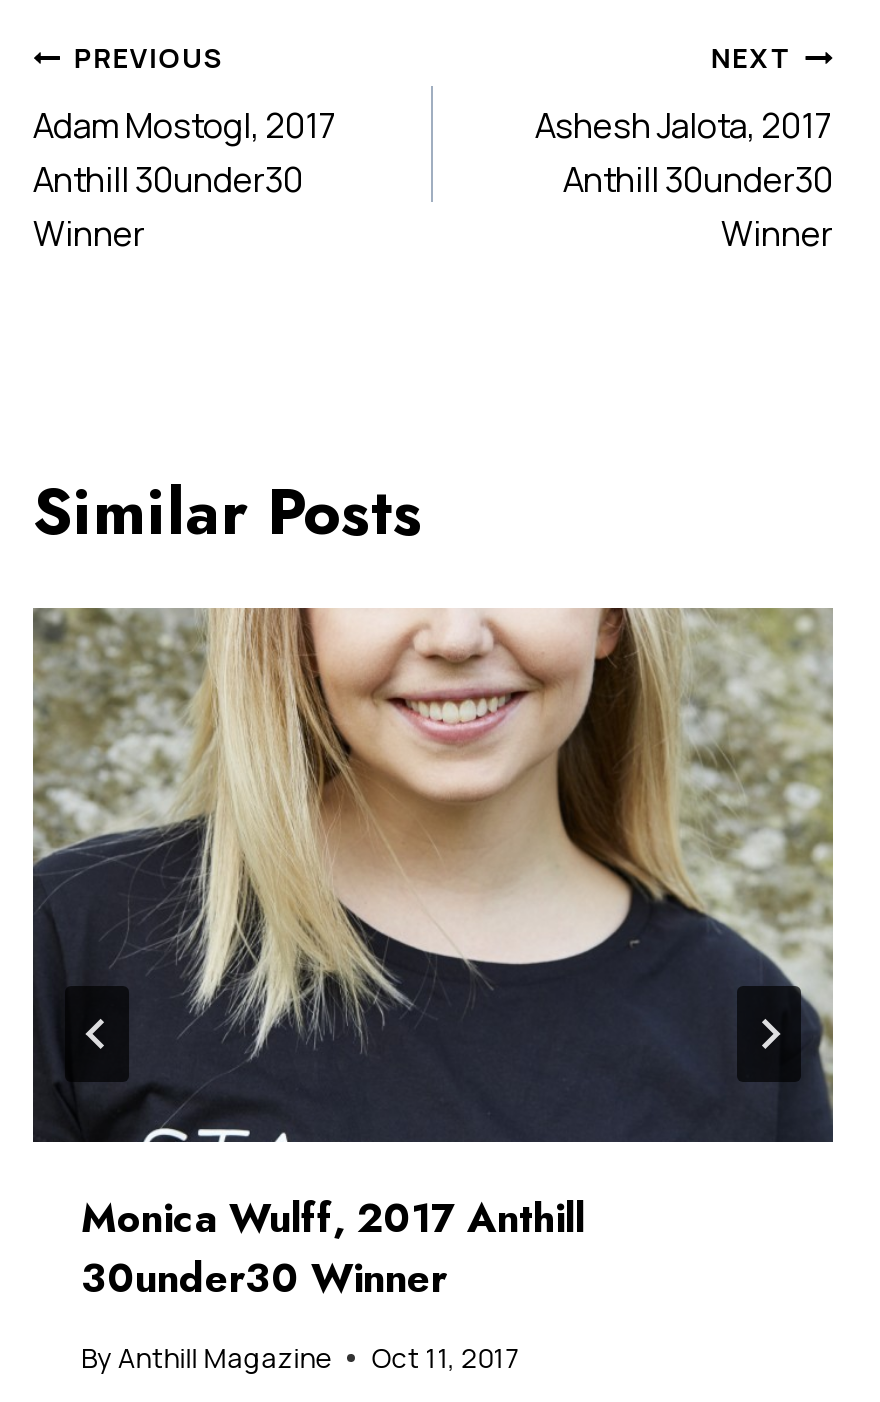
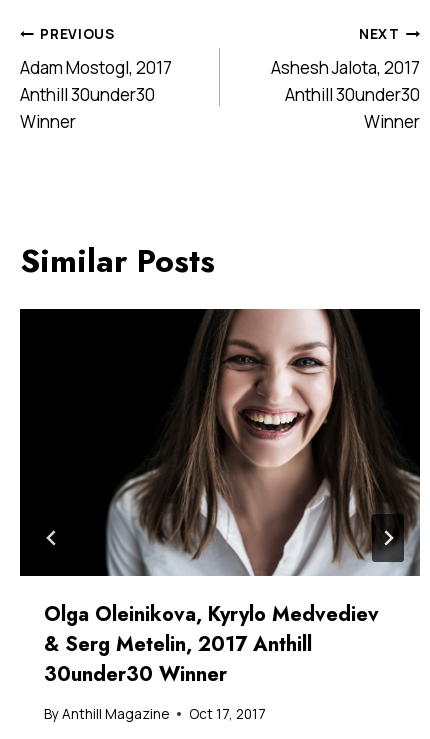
- [image]
- Monica Wulff, 2017 Anthill
+ [image]
+ Olga Oleinikova, Kyrylo Medvediev
+ & Serg Metelin, 2017 Anthill

- By Anthill Magazine Oct 11, 2017
+ By Anthill Magazine Oct 17, 2017
